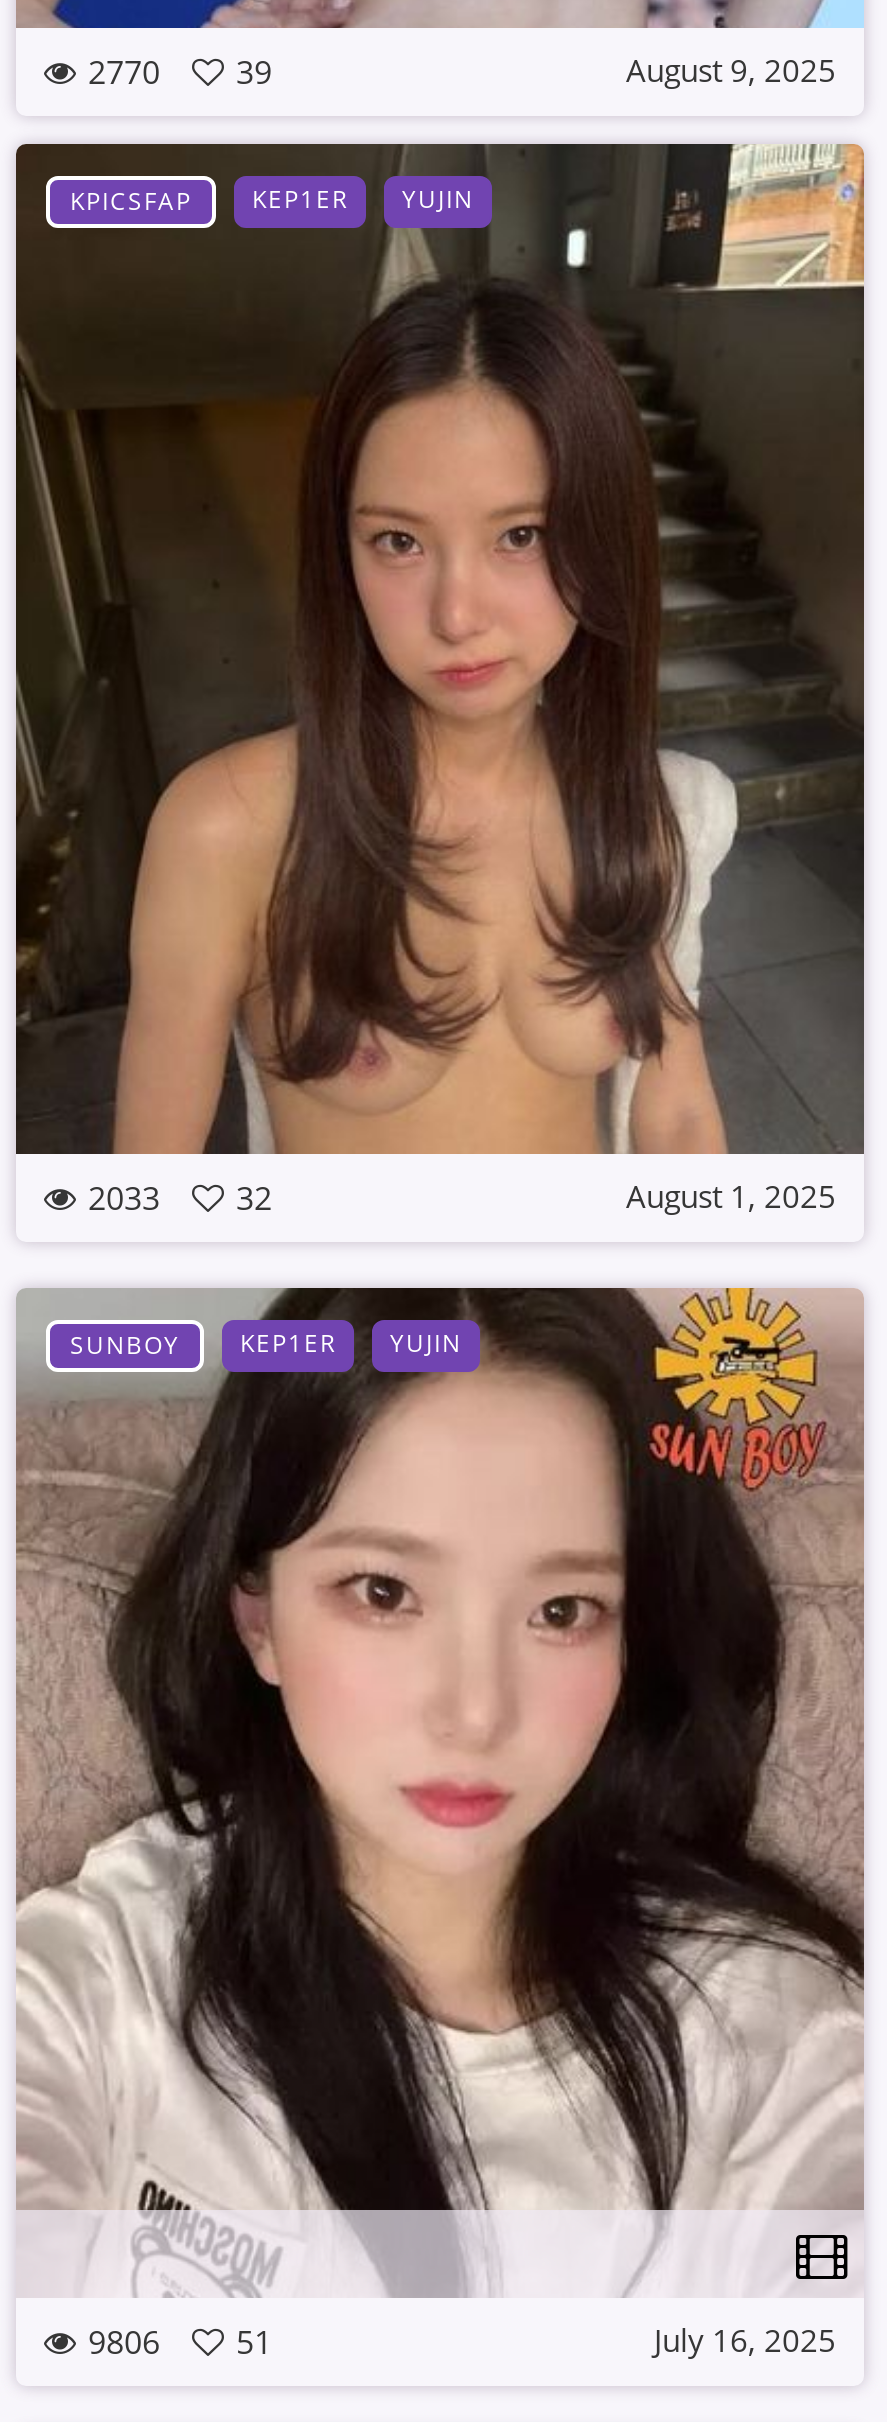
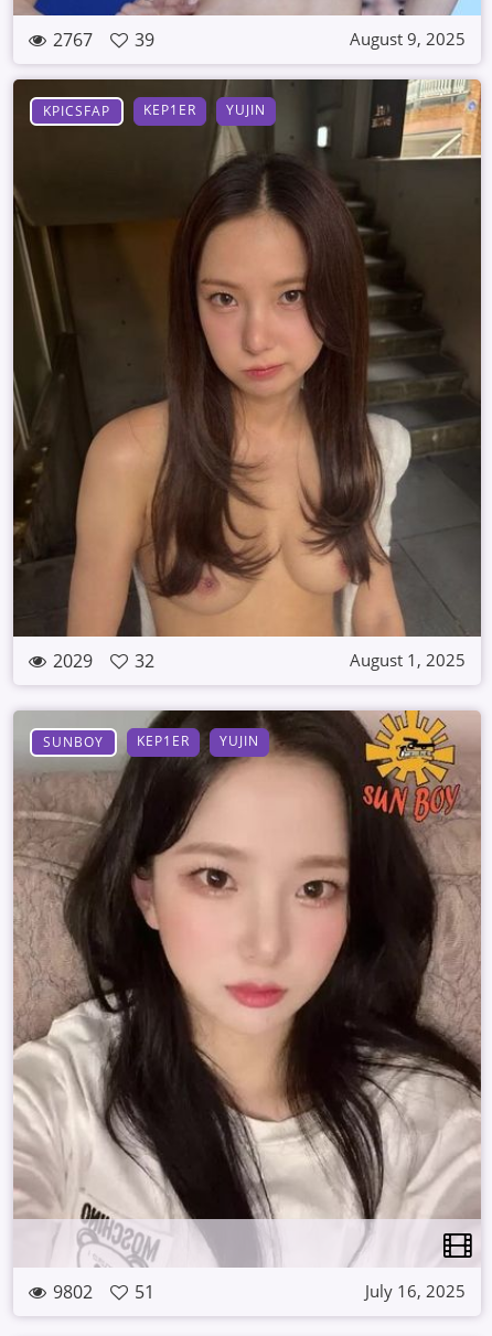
- 2770 39
+ 2767 39

- 2033 32
+ 2029 32

- 9806 51
+ 9802 51
